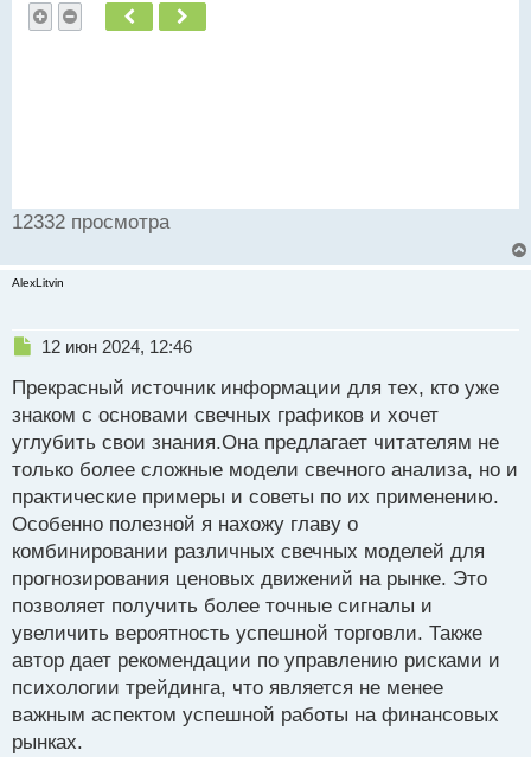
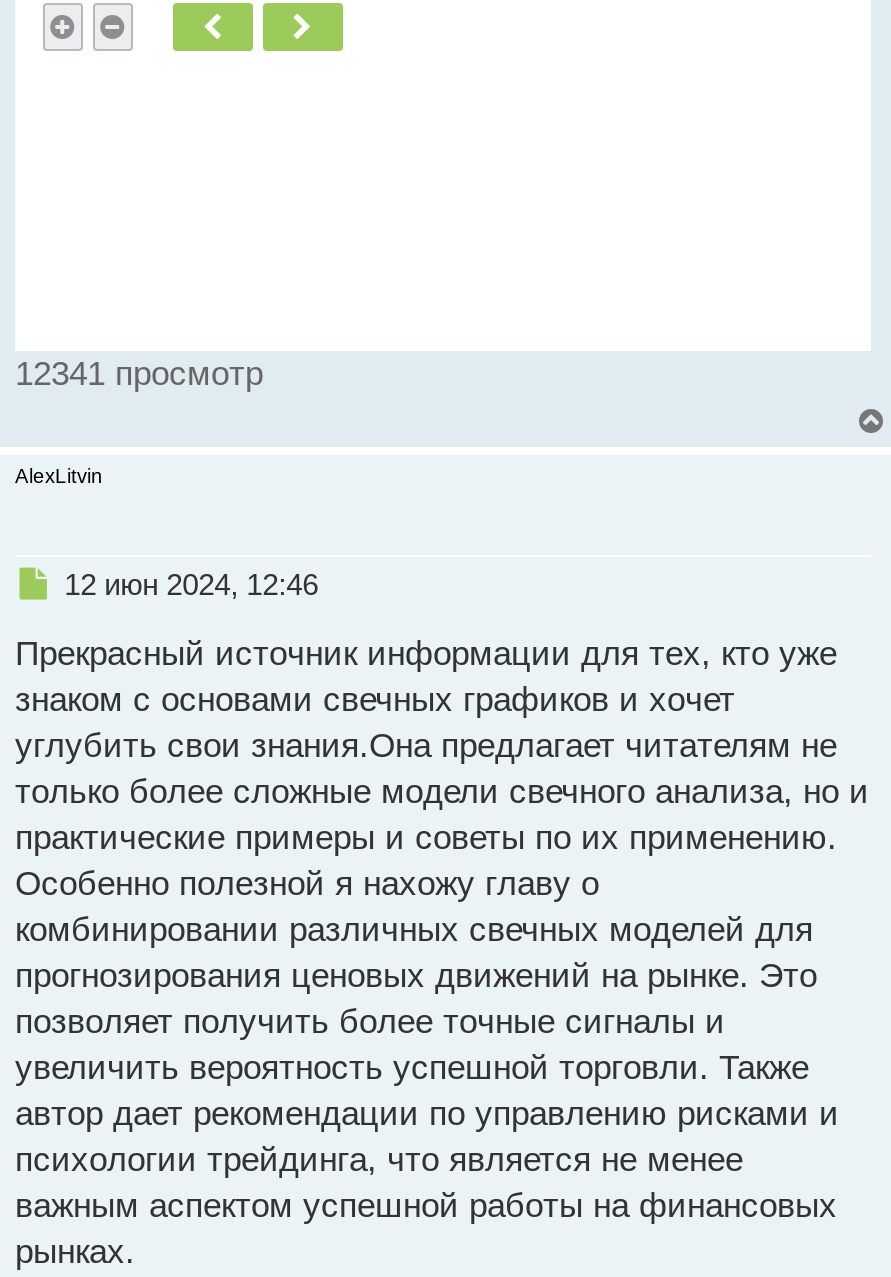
- 12332 просмотра
+ 12341 просмотр
